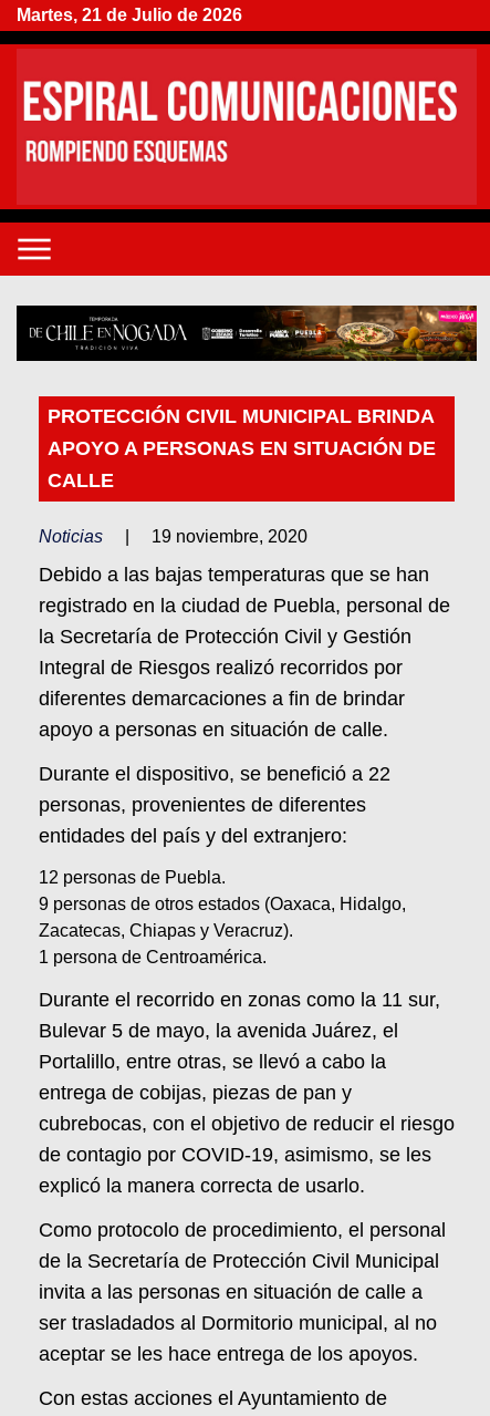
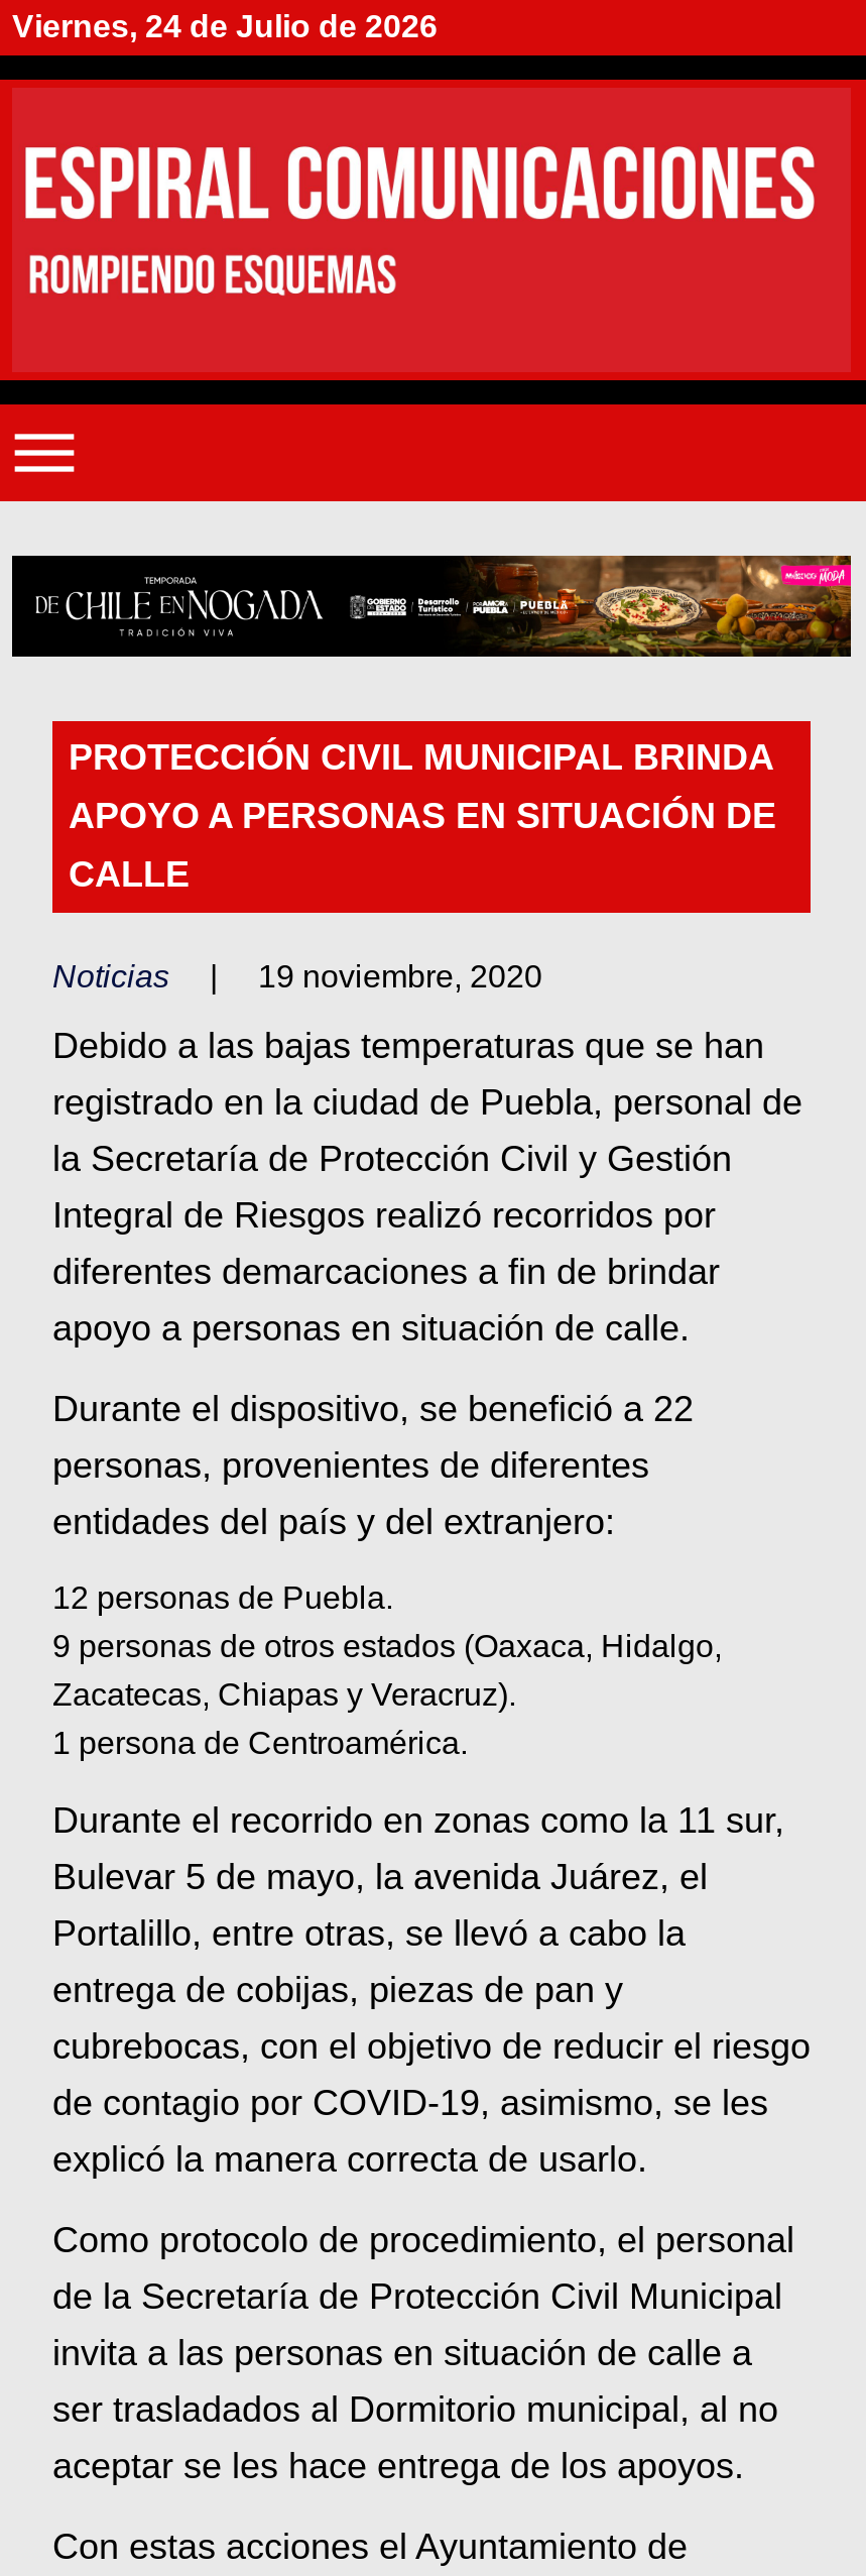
- Martes, 21 de Julio de 2026
+ Viernes, 24 de Julio de 2026
